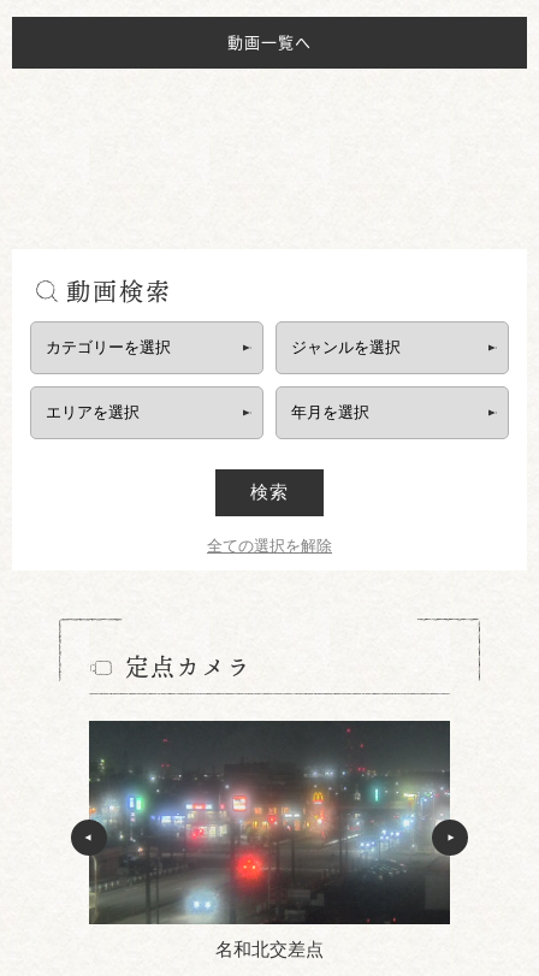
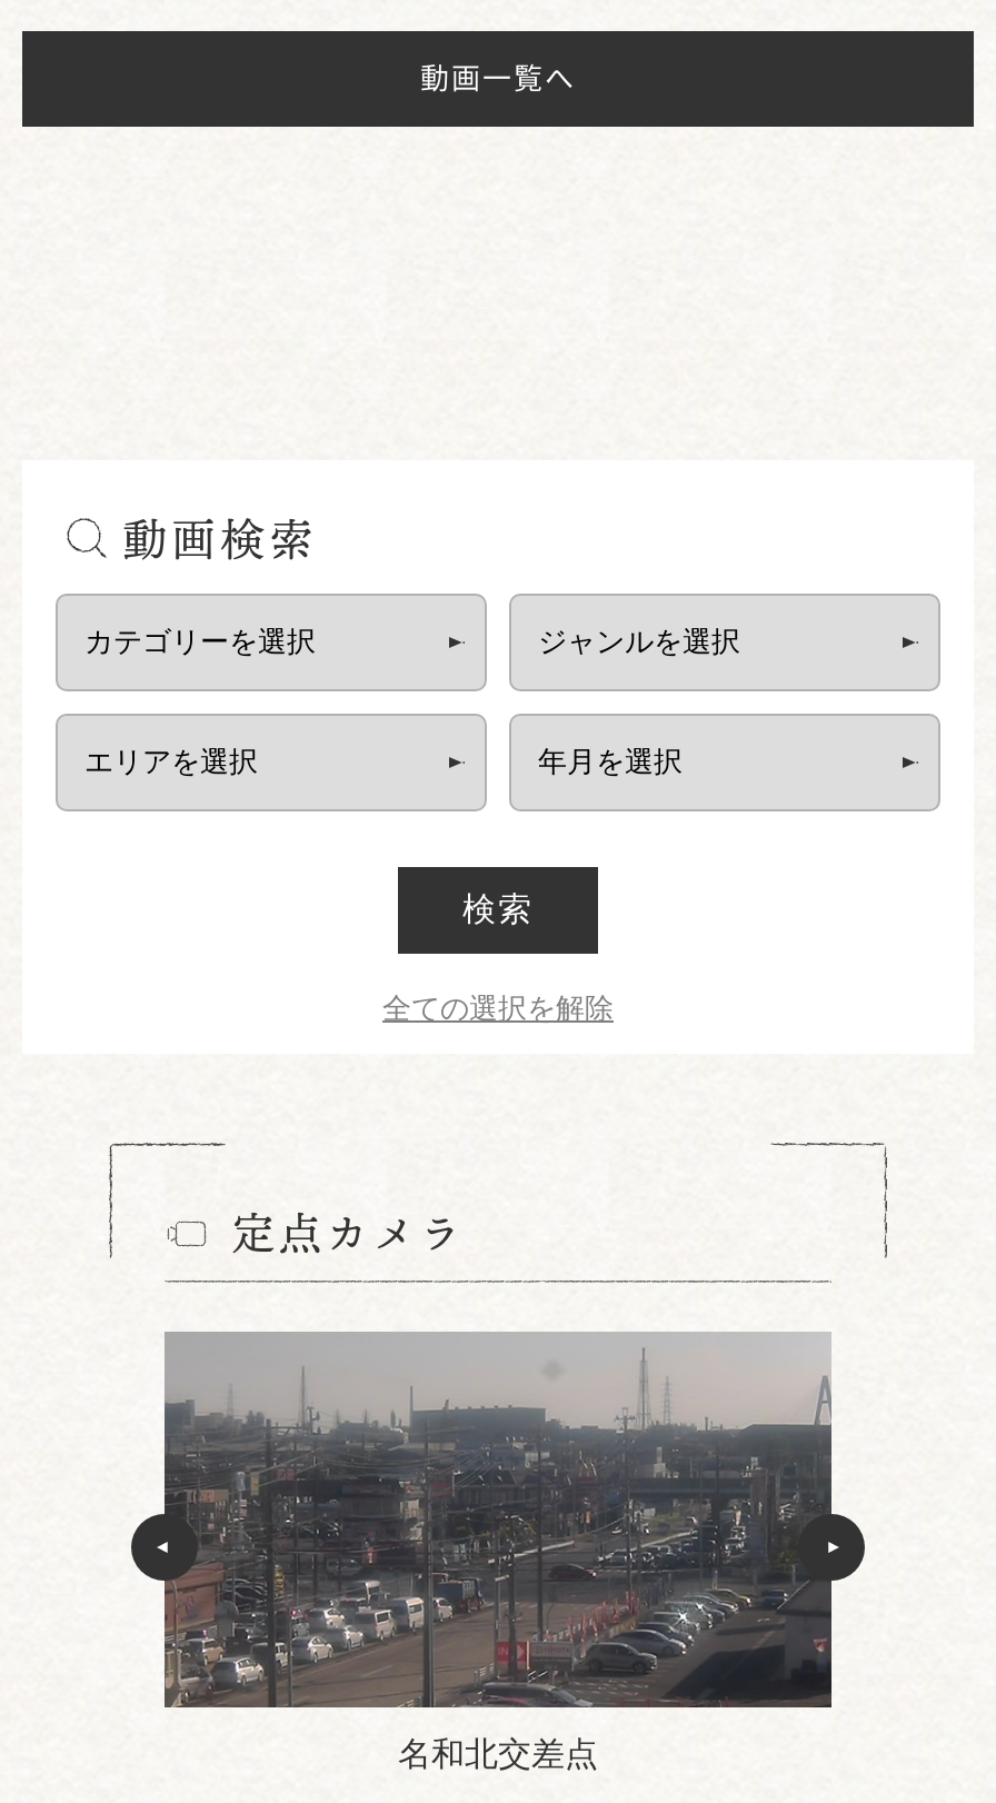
- [image]
+ [image]
